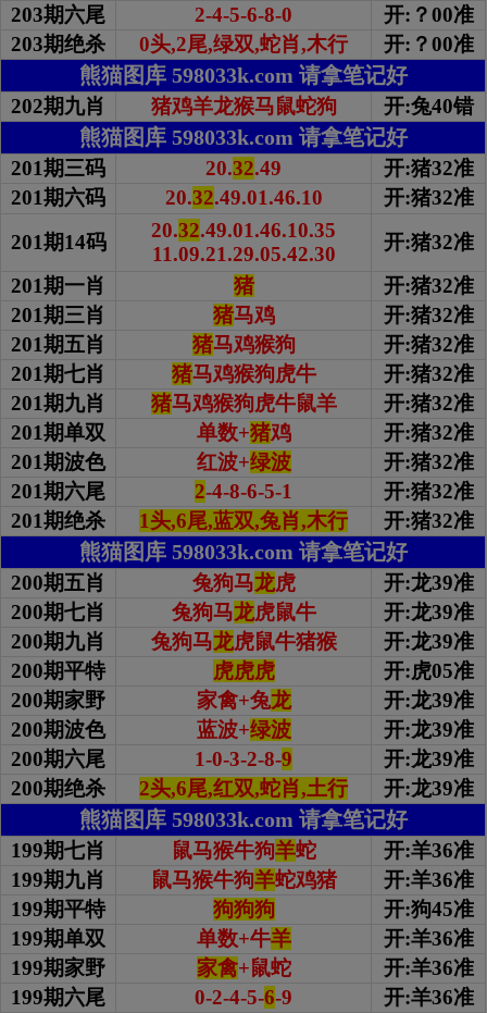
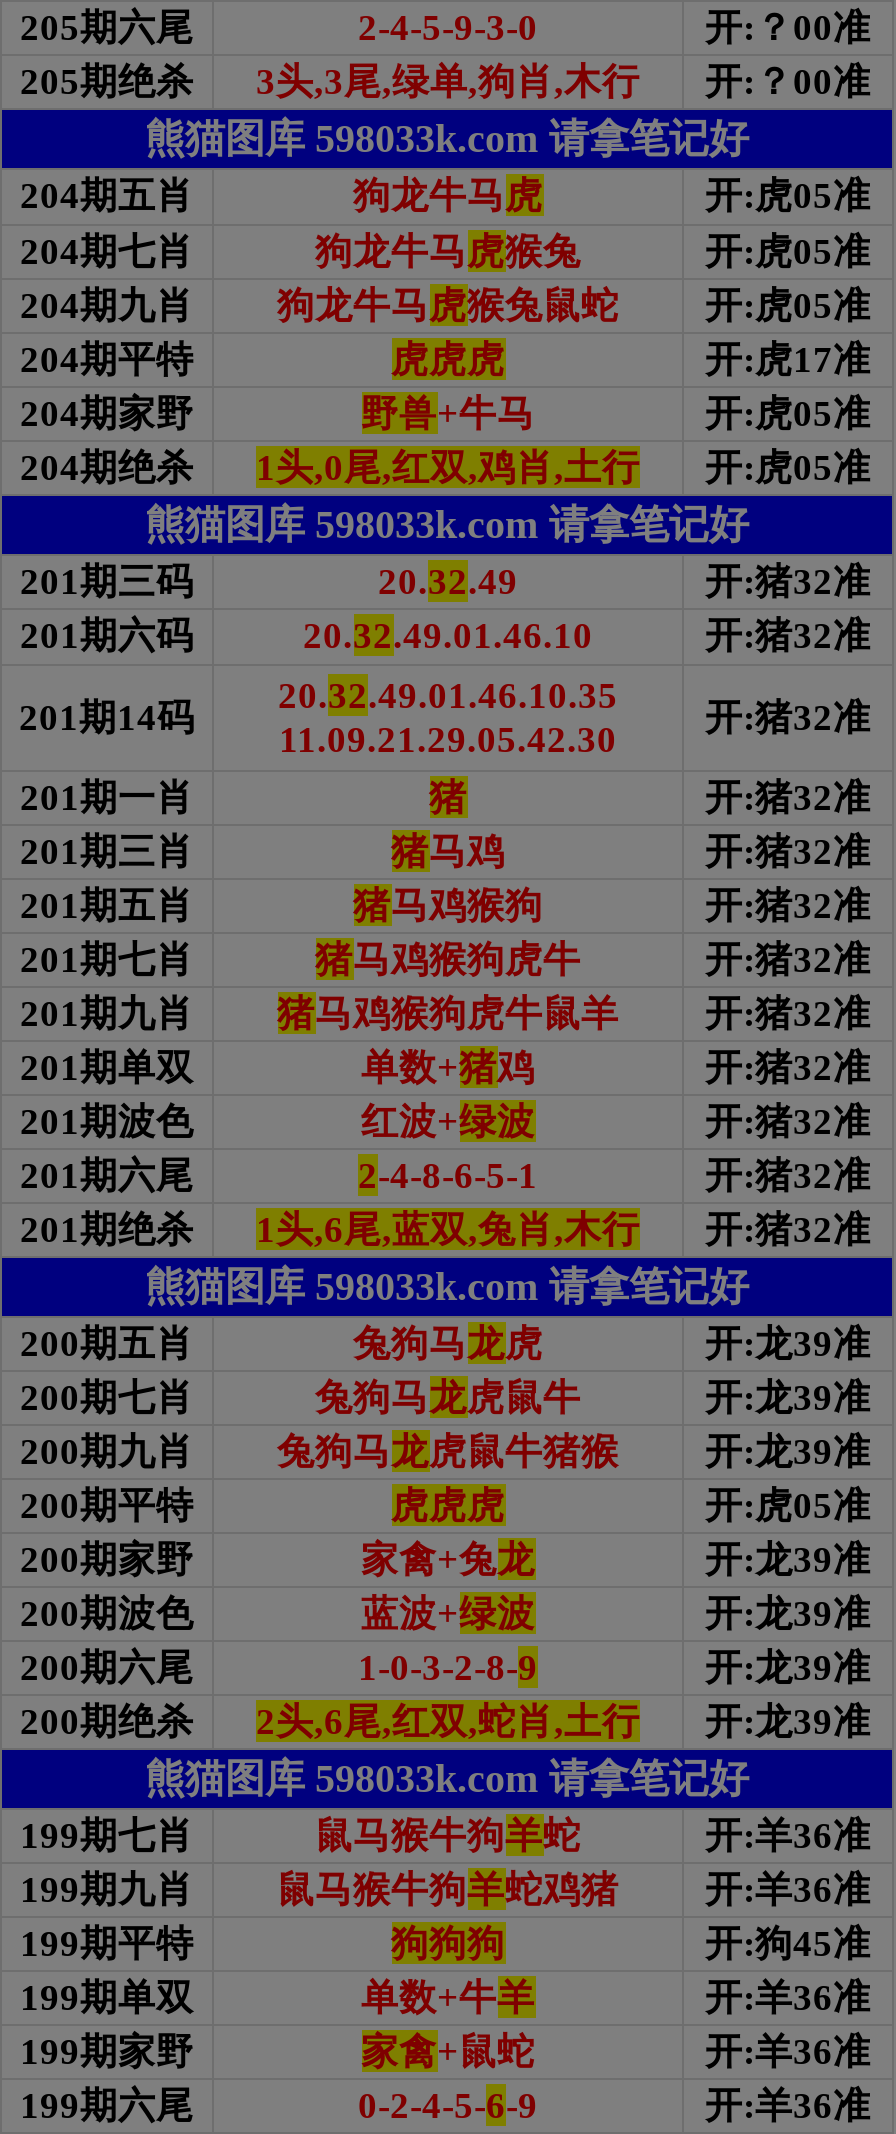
- 203期六尾
+ 205期六尾

- 2-4-5-6-8-0
+ 2-4-5-9-3-0

- 203期绝杀
+ 205期绝杀

- 0头,2尾,绿双,蛇肖,木行
+ 3头,3尾,绿单,狗肖,木行

- 202期九肖
- 猪鸡羊龙猴马鼠蛇狗
- 开:兔40错
+ 204期五肖
+ 狗龙牛马虎
+ 开:虎05准
+ 204期七肖
+ 狗龙牛马虎猴兔
+ 开:虎05准
+ 204期九肖
+ 狗龙牛马虎猴兔鼠蛇
+ 开:虎05准
+ 204期平特
+ 虎虎虎
+ 开:虎17准
+ 204期家野
+ 野兽+牛马
+ 开:虎05准
+ 204期绝杀
+ 1头,0尾,红双,鸡肖,土行
+ 开:虎05准
